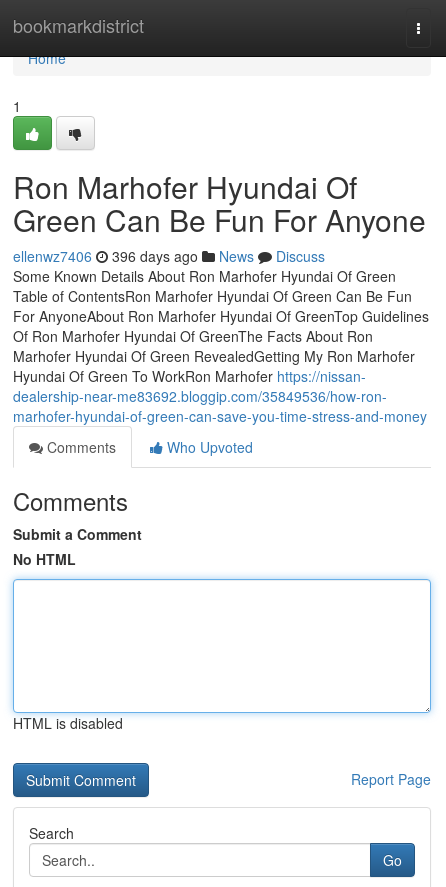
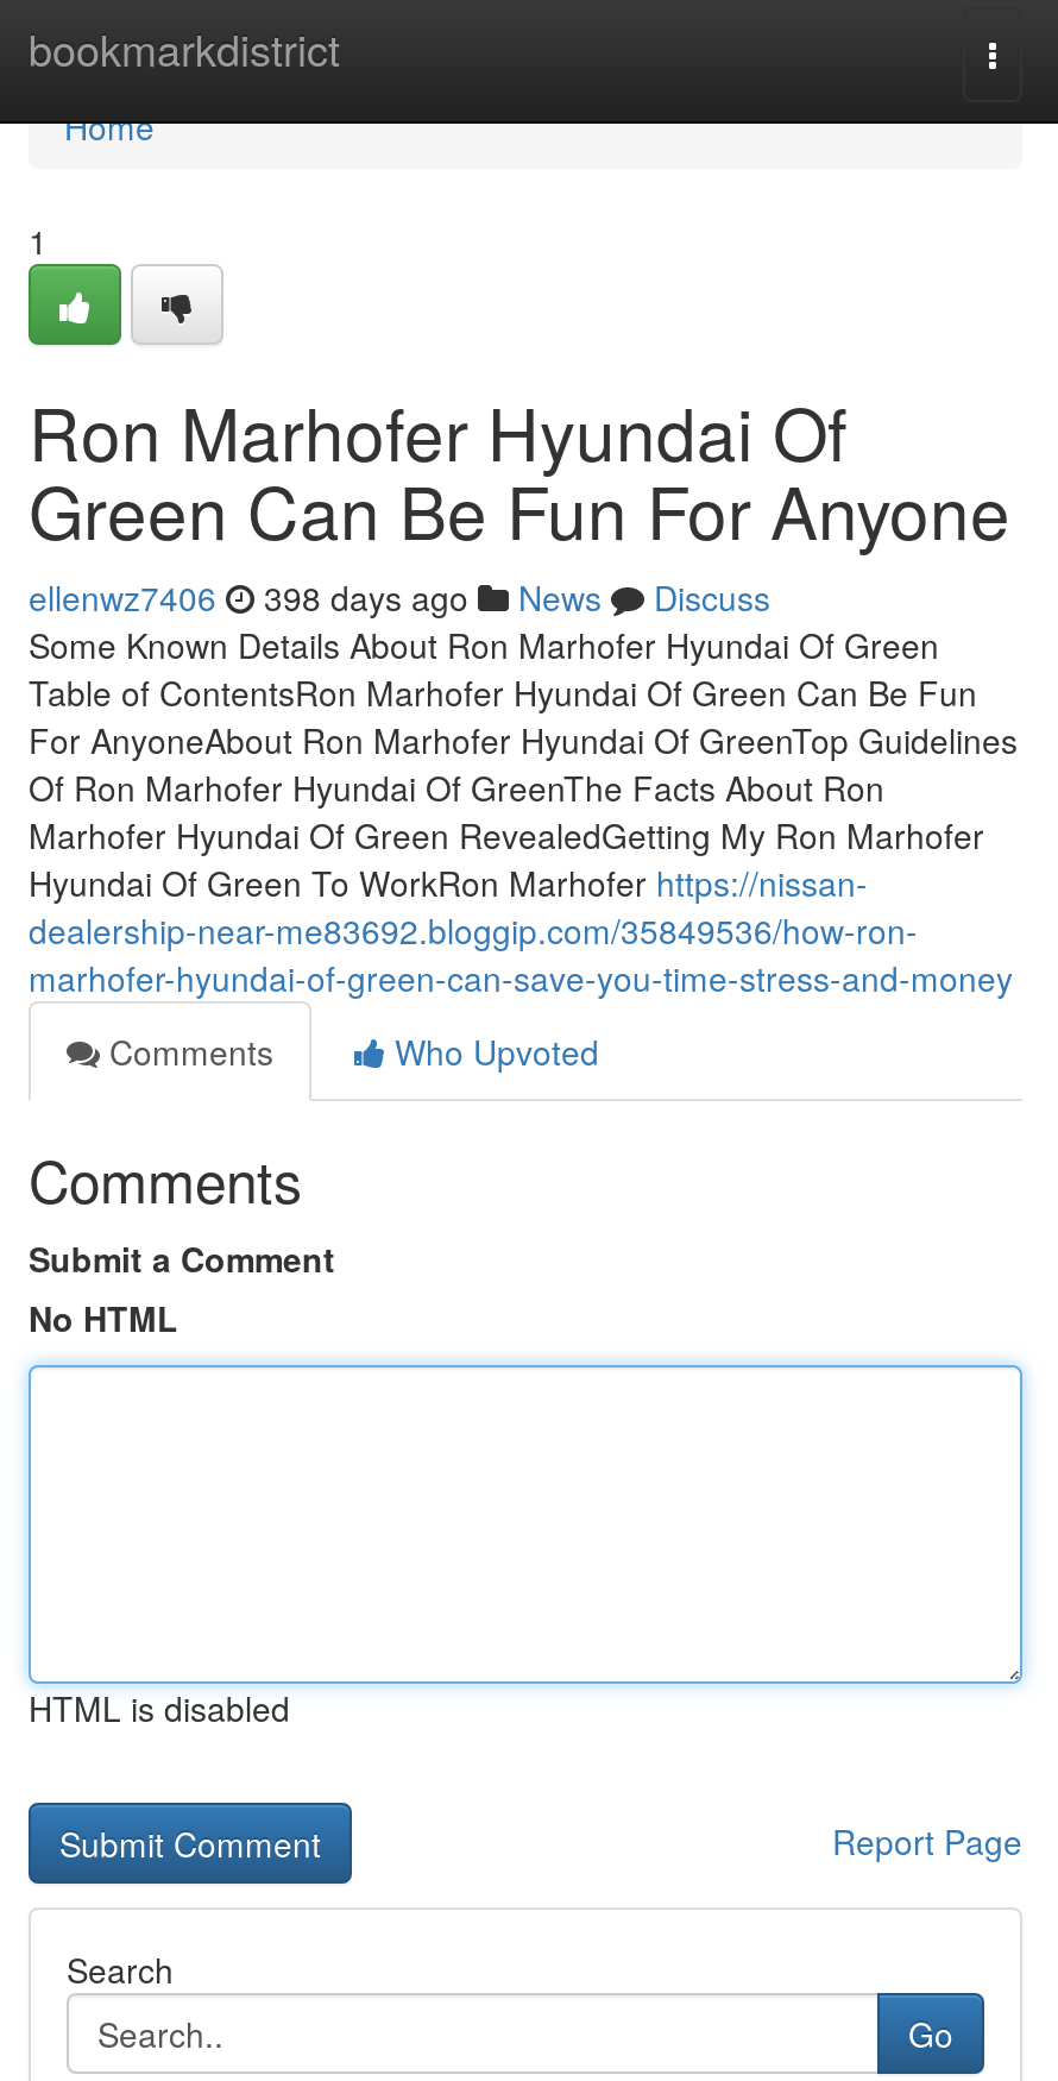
- ellenwz7406 396 days ago News Discuss
+ ellenwz7406 398 days ago News Discuss
